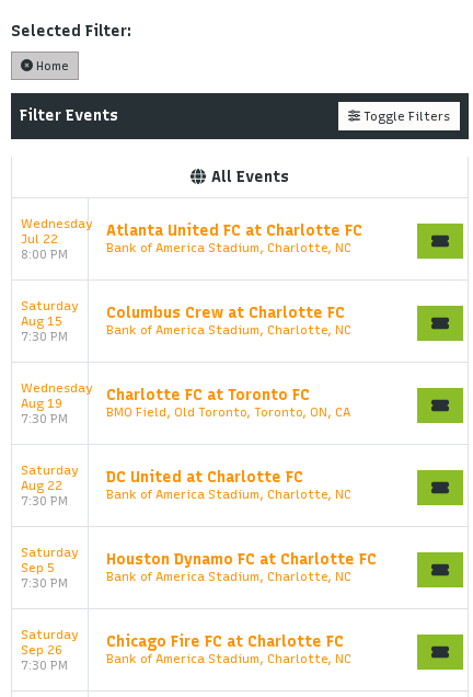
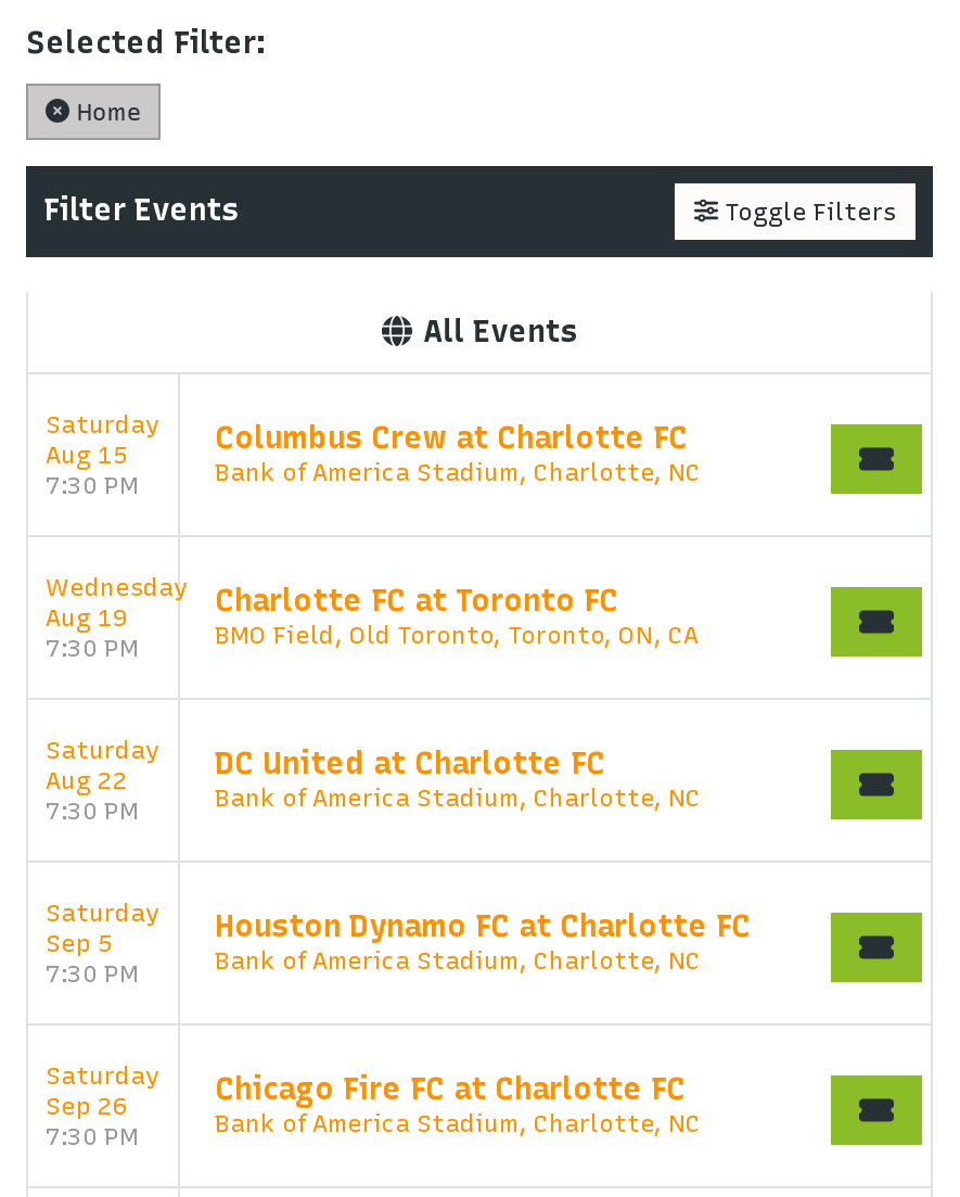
- Wednesday
- Jul 22
- 8:00 PM

- Atlanta United FC at Charlotte FC
- Bank of America Stadium, Charlotte, NC
